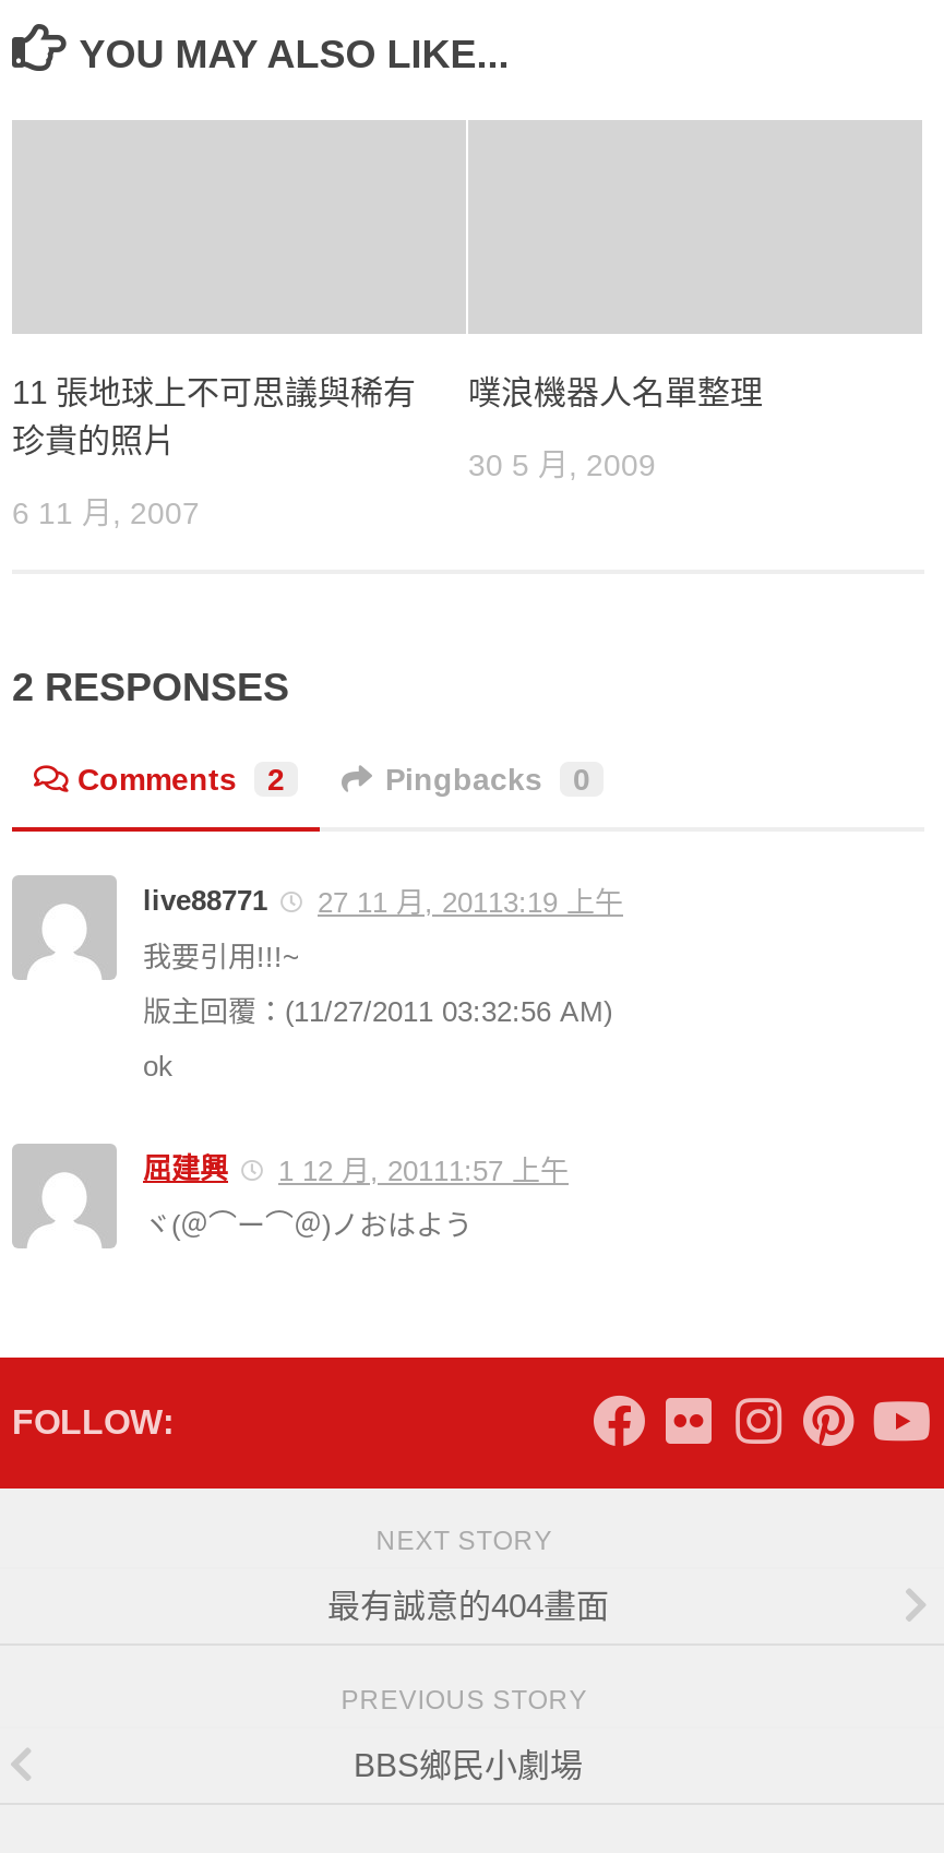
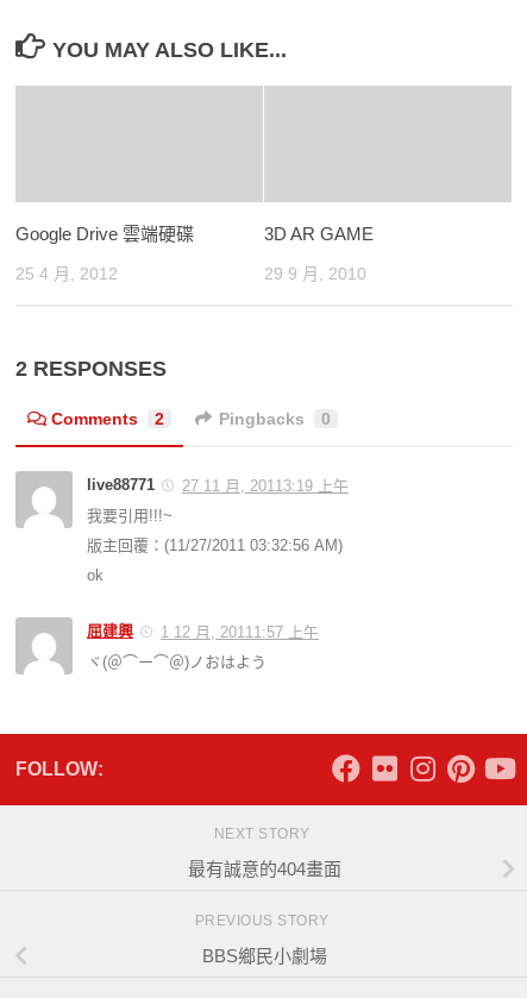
- 11 張地球上不可思議與稀有
- 珍貴的照片
+ Google Drive 雲端硬碟

- 噗浪機器人名單整理
+ 3D AR GAME

- 30 5 月, 2009
+ 29 9 月, 2010

- 6 11 月, 2007
+ 25 4 月, 2012
